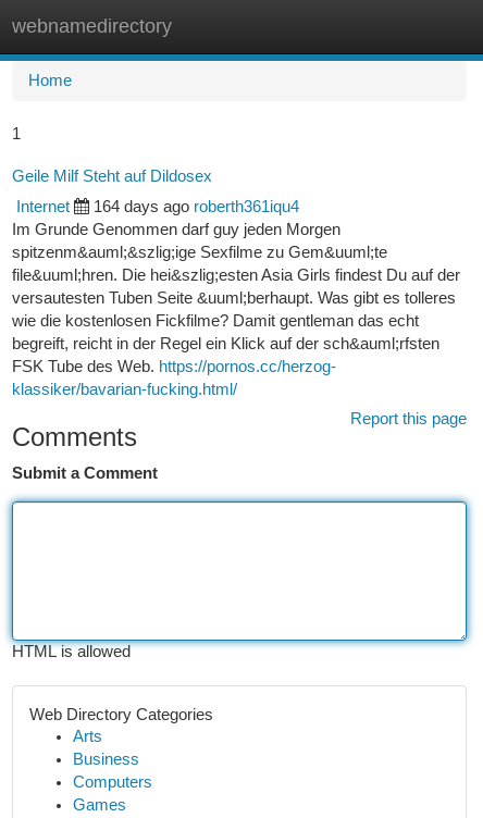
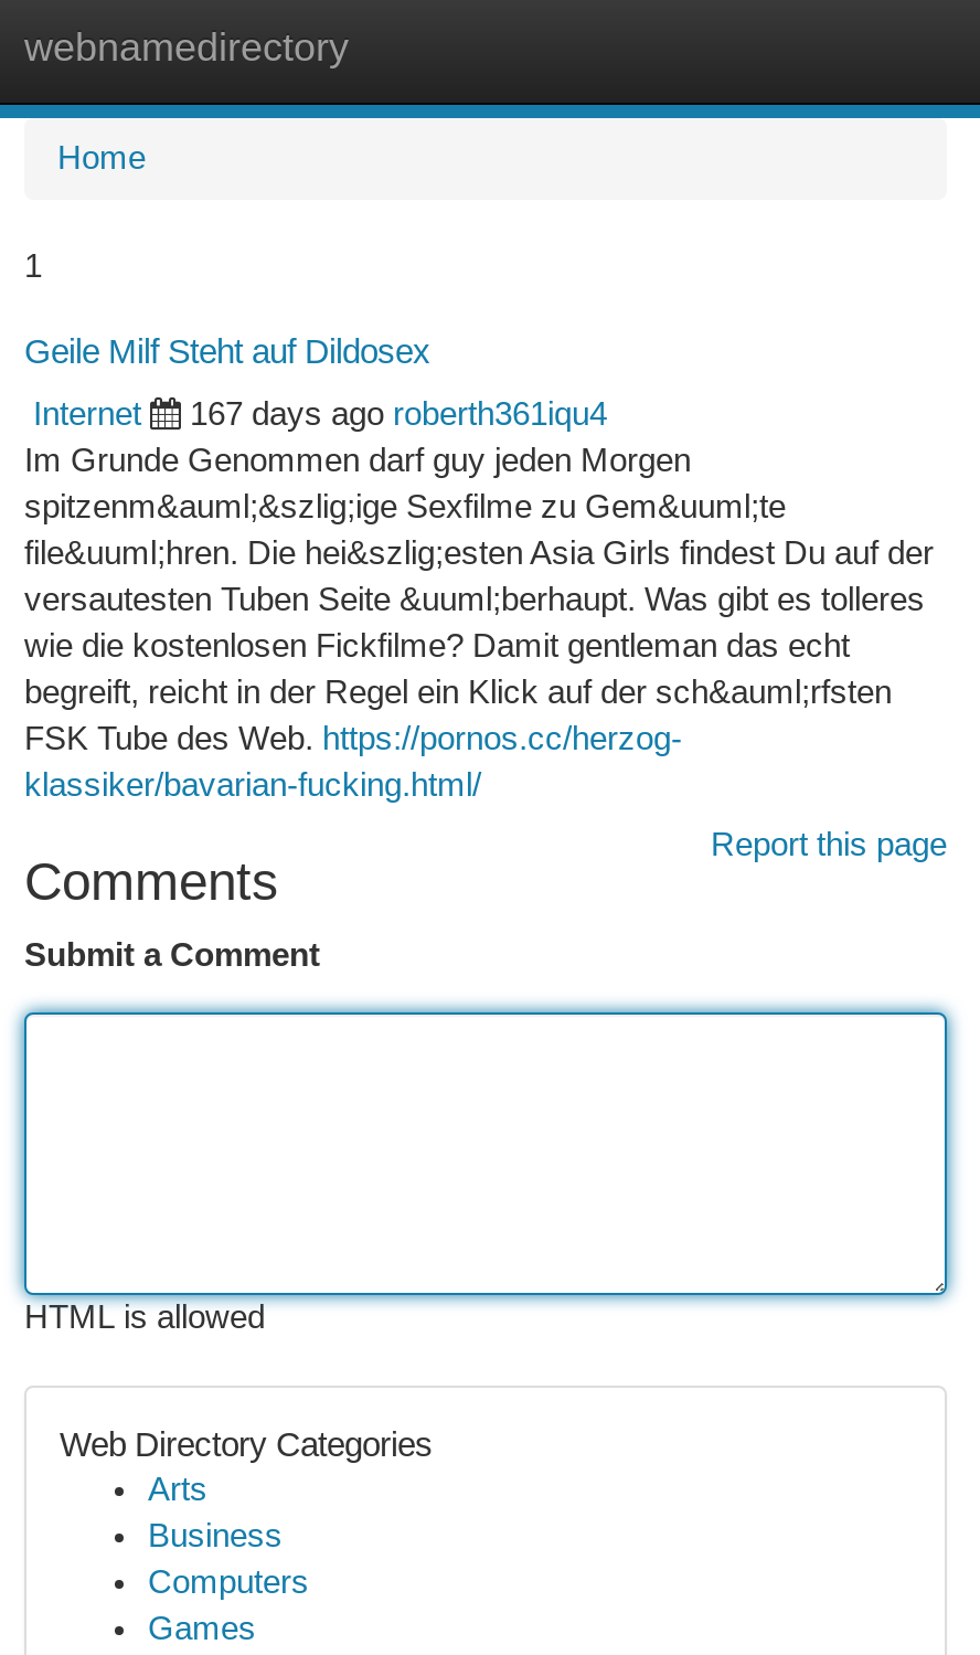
- 164 days ago roberth361iqu4
+ 167 days ago roberth361iqu4
